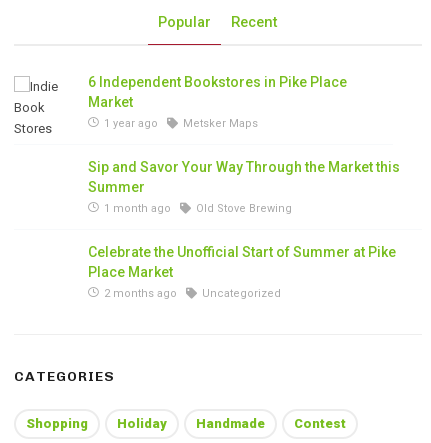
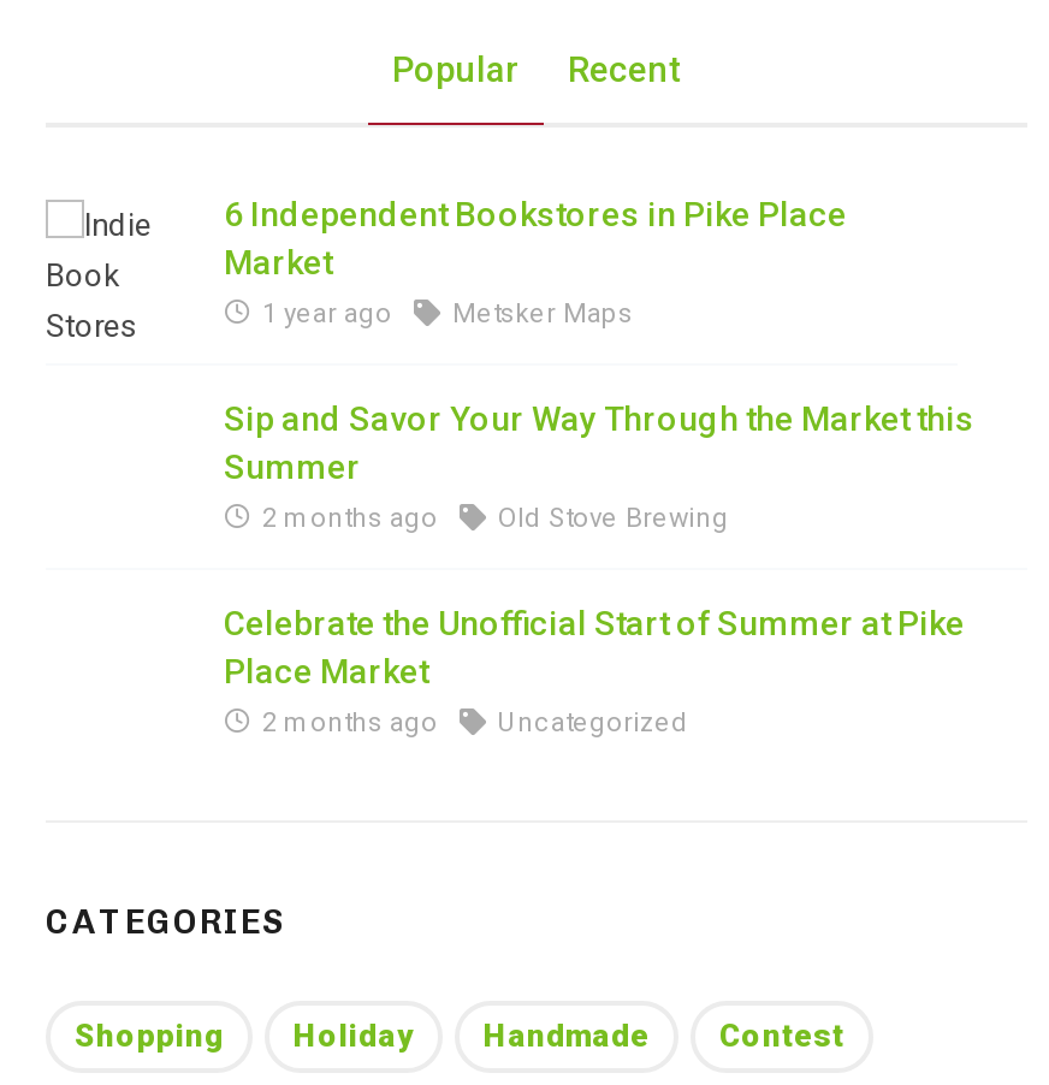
- 1 month ago Old Stove Brewing
+ 2 months ago Old Stove Brewing
